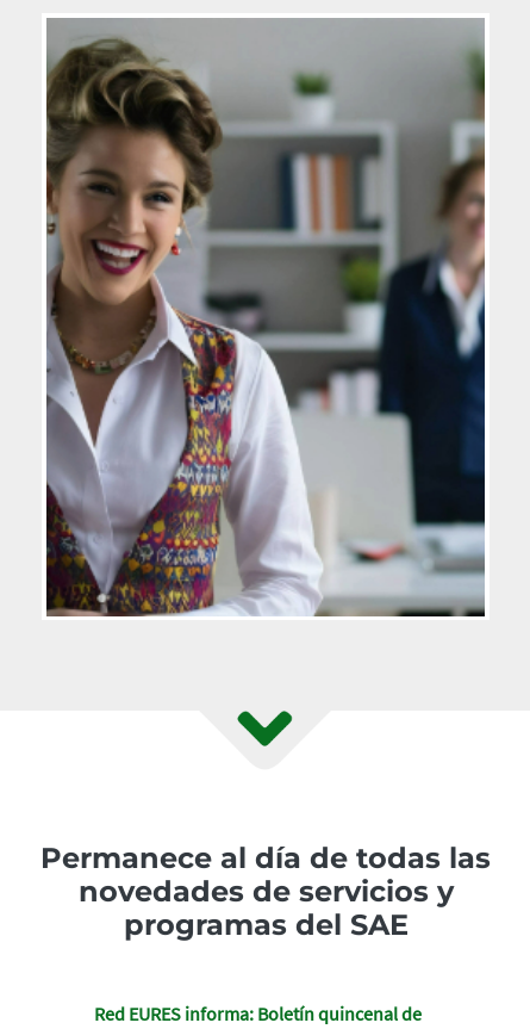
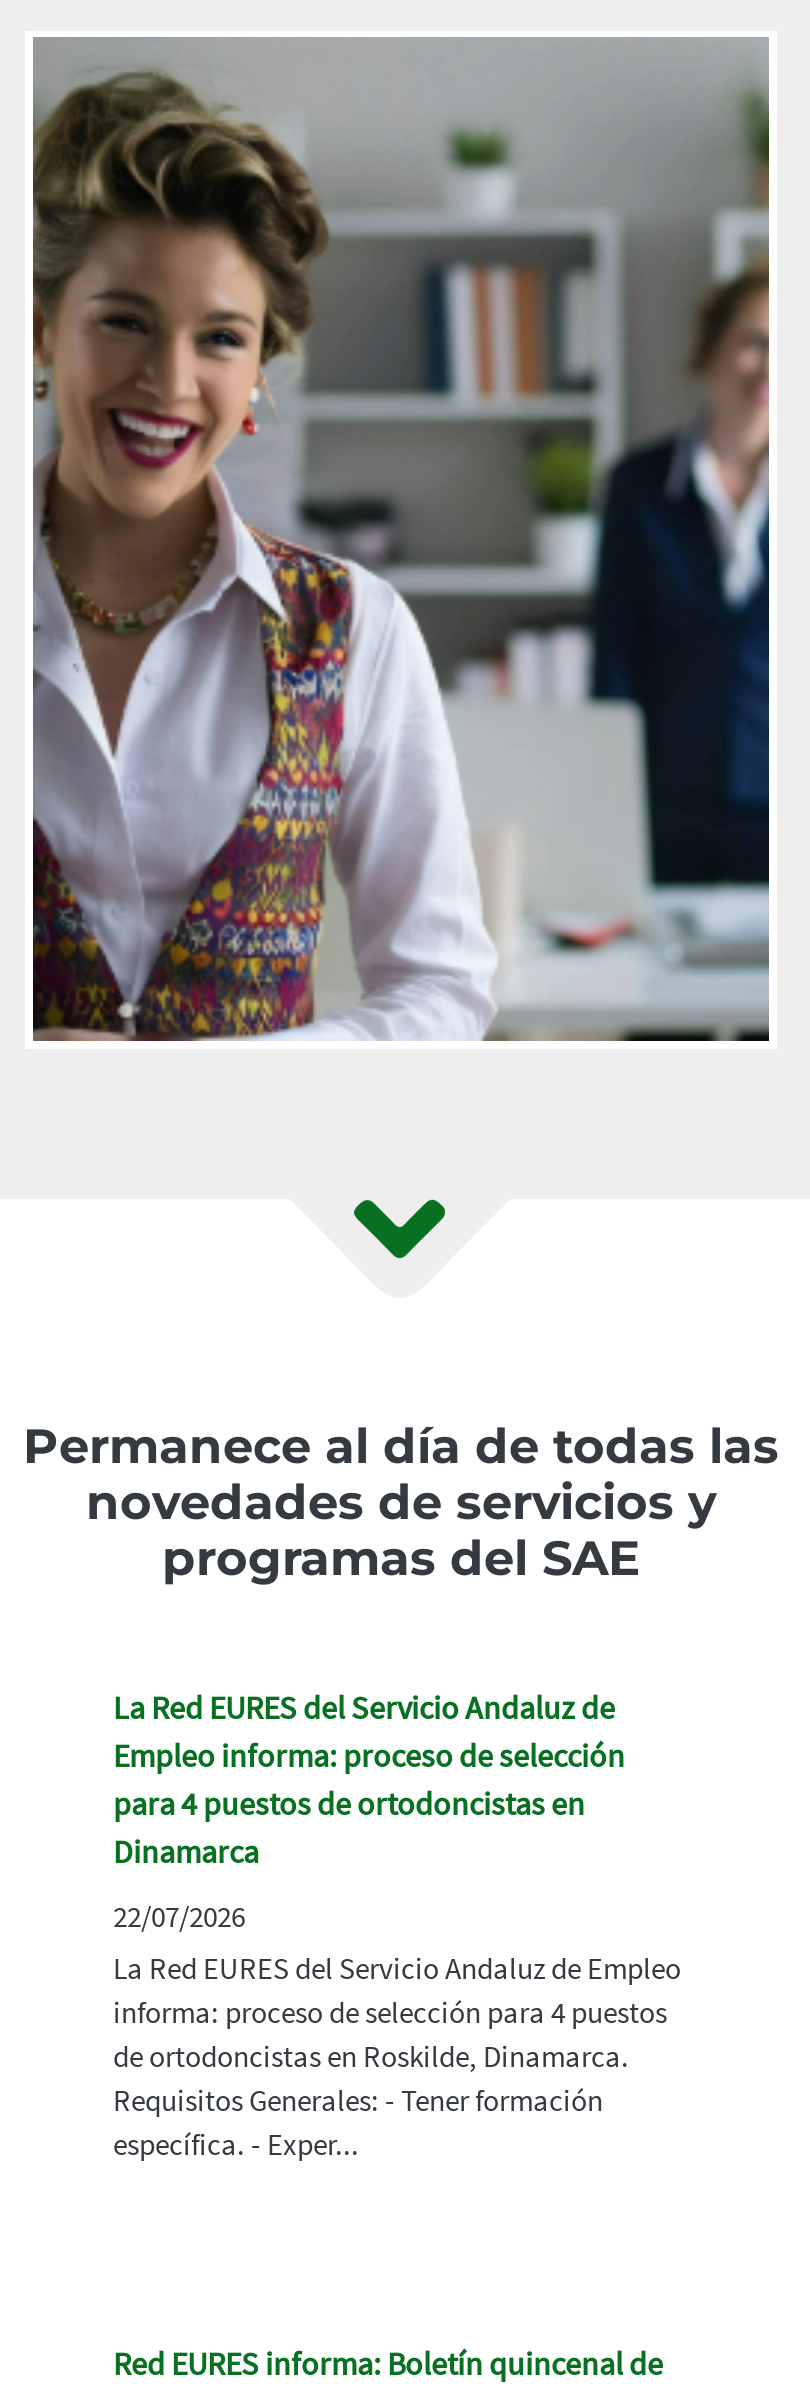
+ La Red EURES del Servicio Andaluz de
+ Empleo informa: proceso de selección
+ para 4 puestos de ortodoncistas en
+ Dinamarca
+ 22/07/2026
+ La Red EURES del Servicio Andaluz de Empleo
+ informa: proceso de selección para 4 puestos
+ de ortodoncistas en Roskilde, Dinamarca.
+ Requisitos Generales: - Tener formación
+ específica. - Exper...
